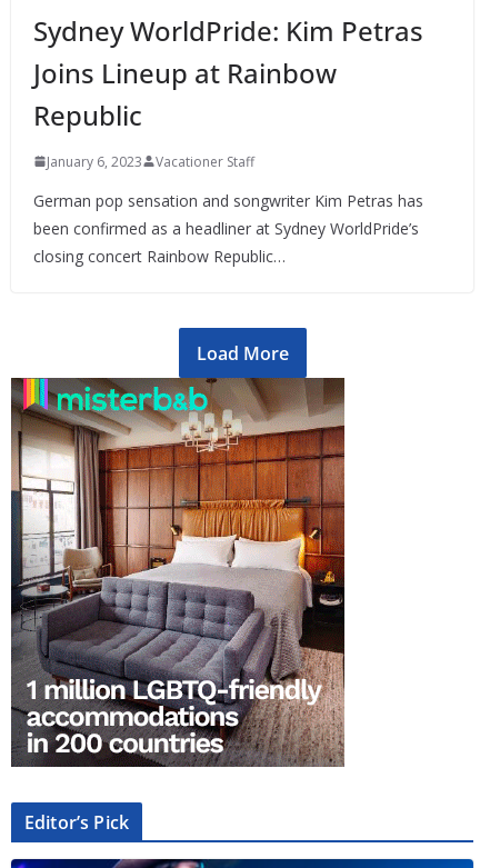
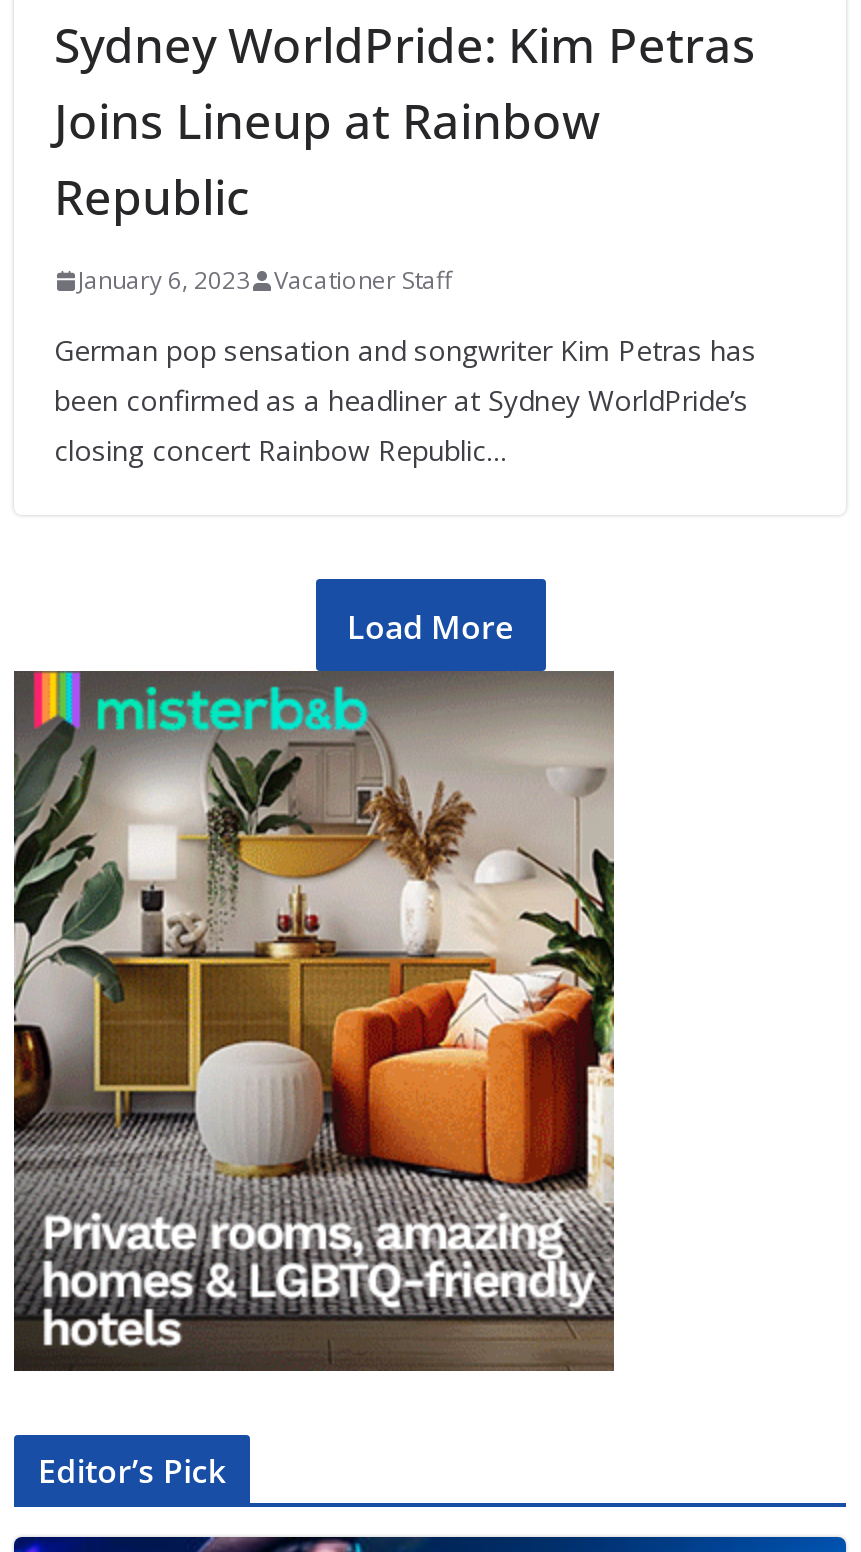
- [image]
+ [image]
